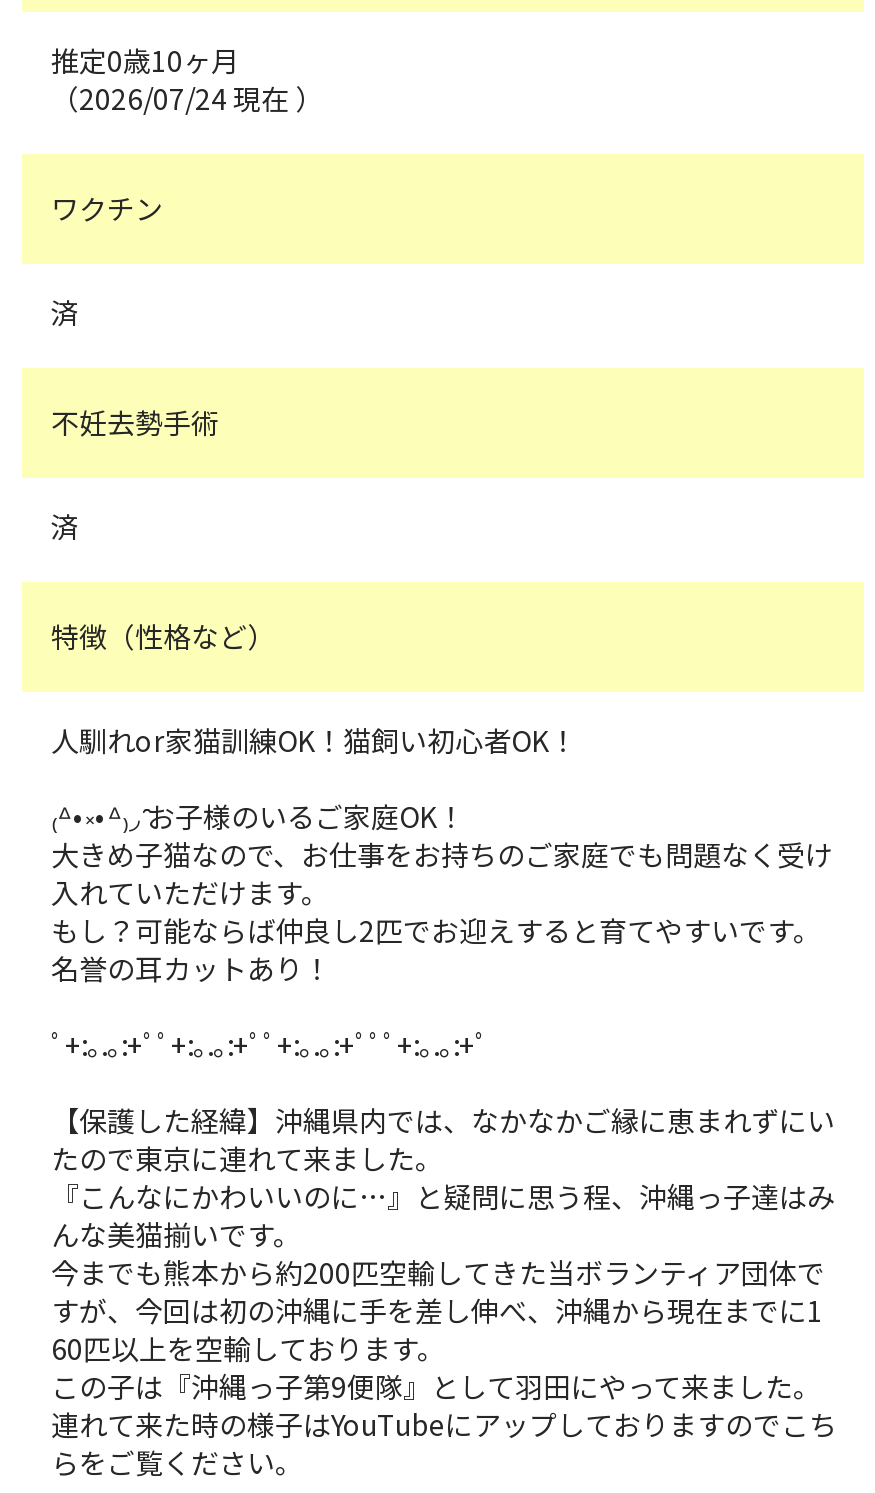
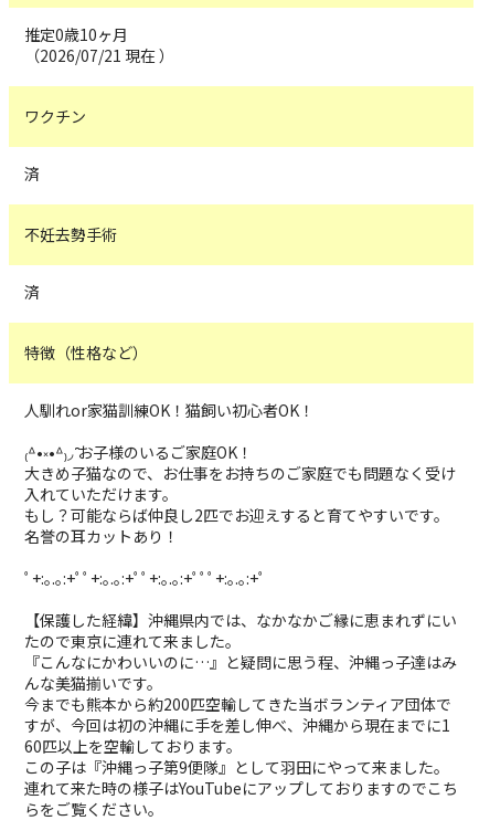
- （2026/07/24 現在 ）
+ （2026/07/21 現在 ）
